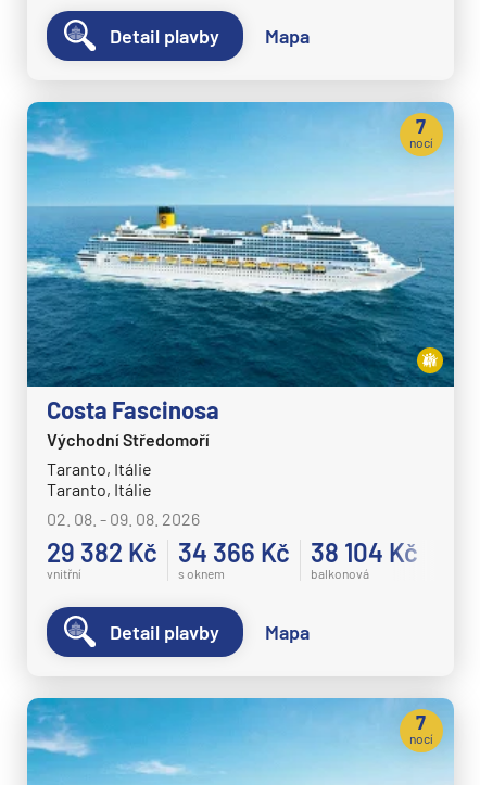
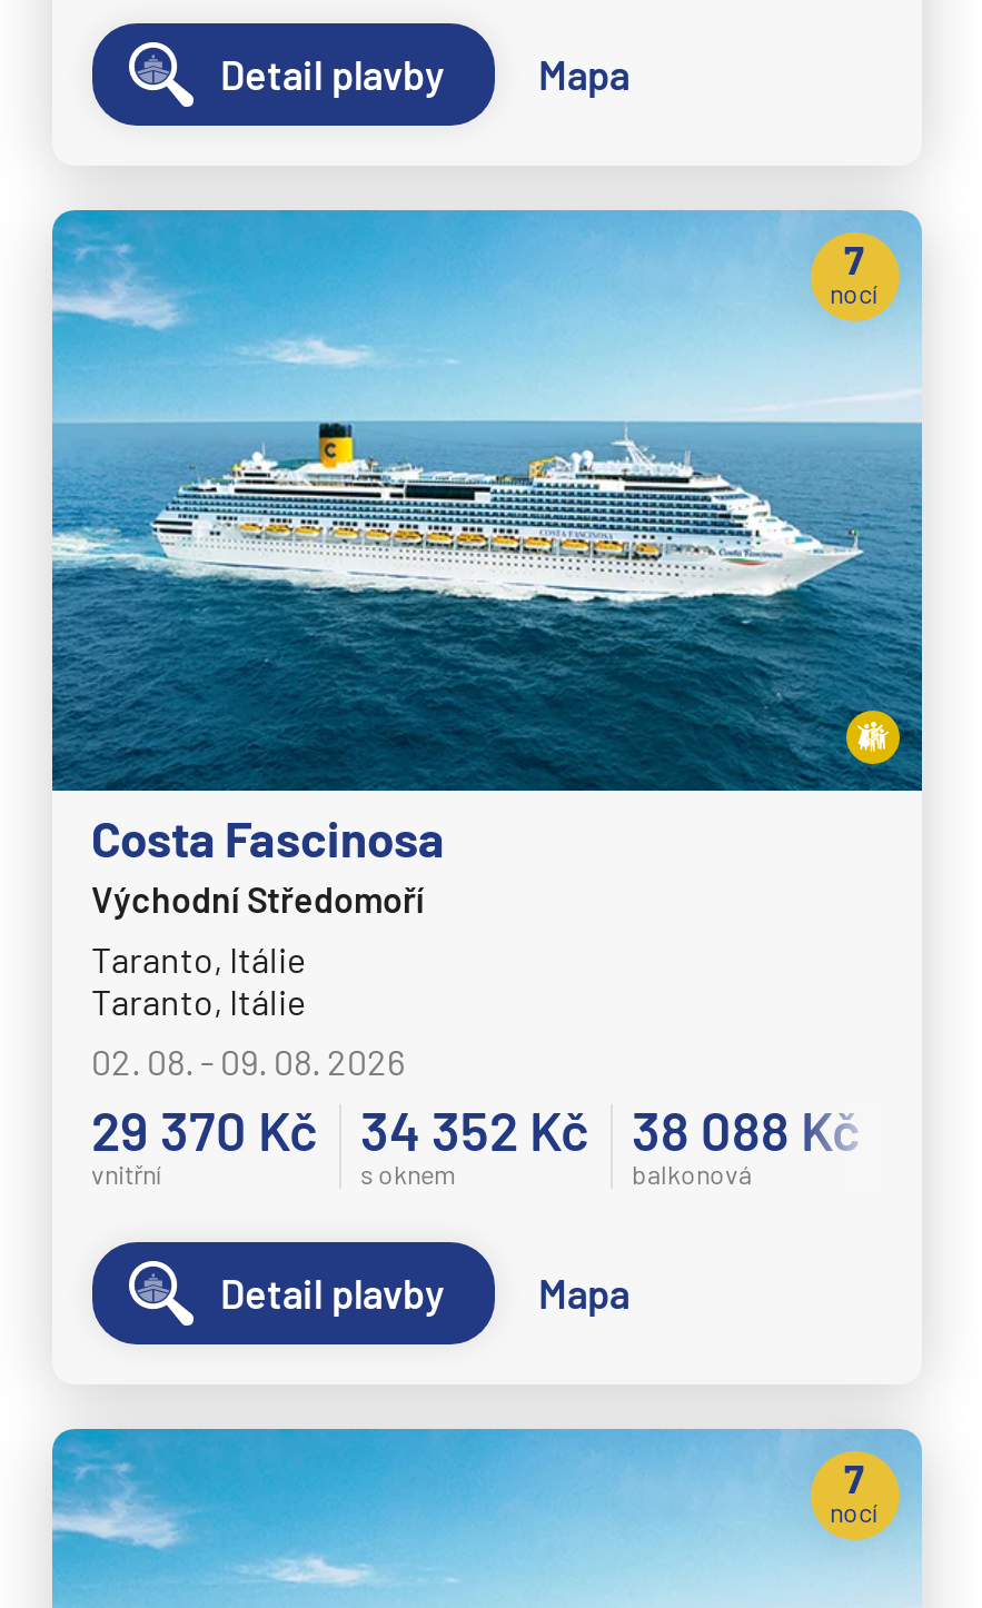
- 29 382 Kč
+ 29 370 Kč

- 34 366 Kč
+ 34 352 Kč

- 38 104 Kč
+ 38 088 Kč
